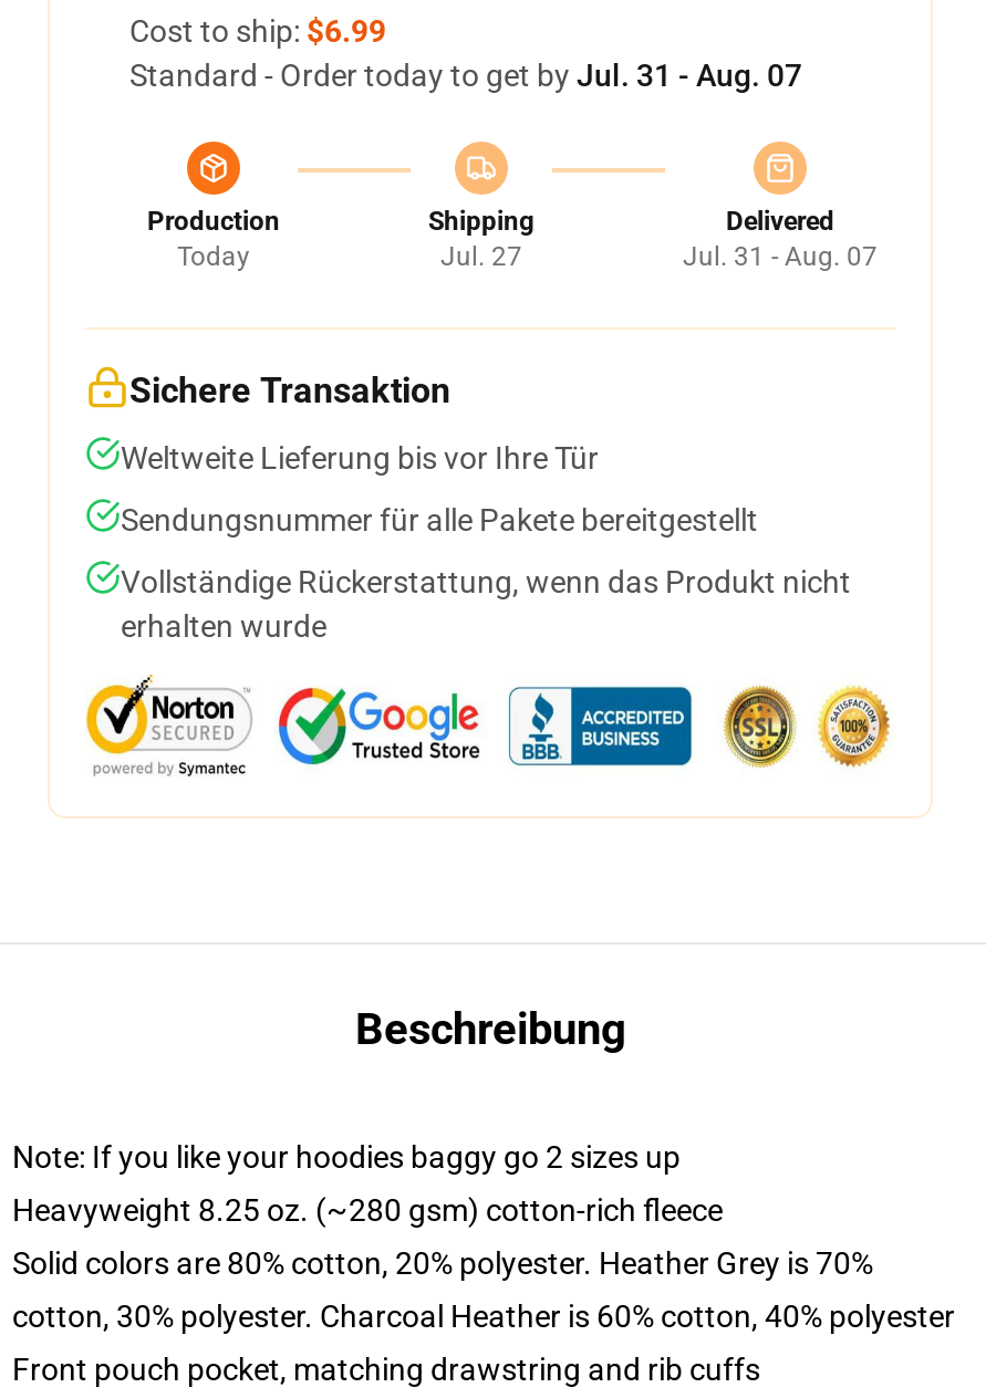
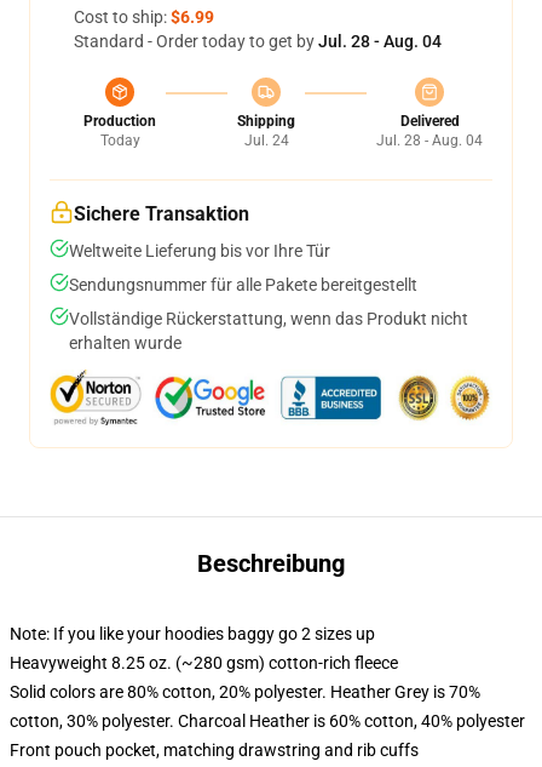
- Standard - Order today to get by Jul. 31 - Aug. 07
+ Standard - Order today to get by Jul. 28 - Aug. 04

- Jul. 27
+ Jul. 24

- Jul. 31 - Aug. 07
+ Jul. 28 - Aug. 04
